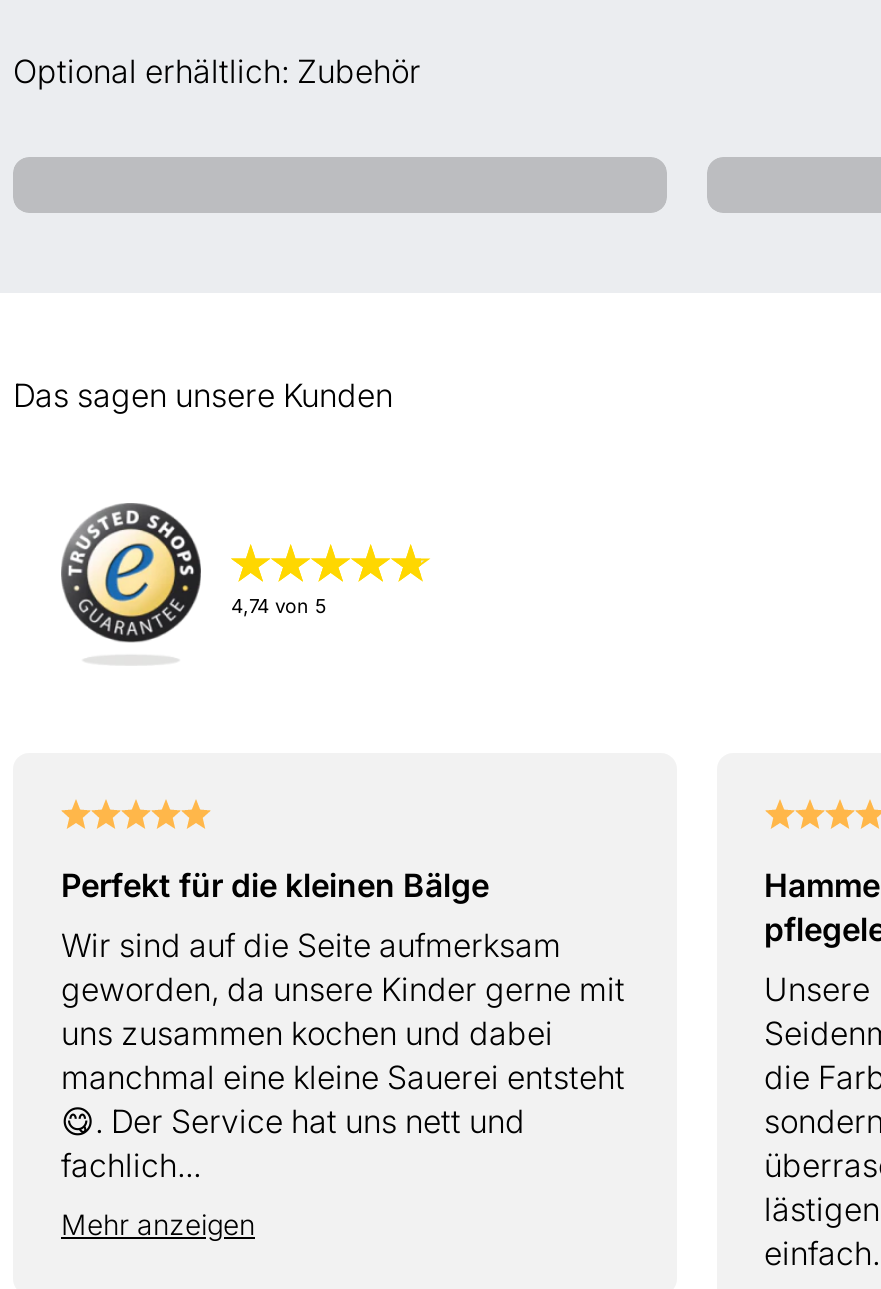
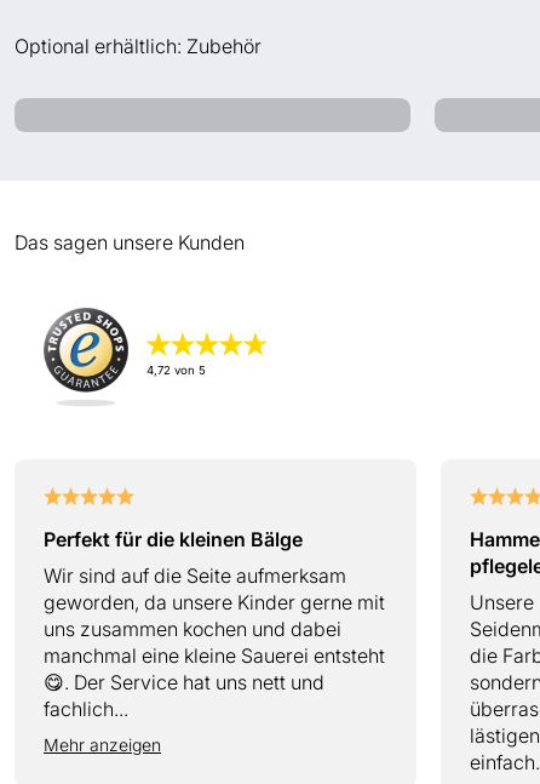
- 4,74 von 5
+ 4,72 von 5
